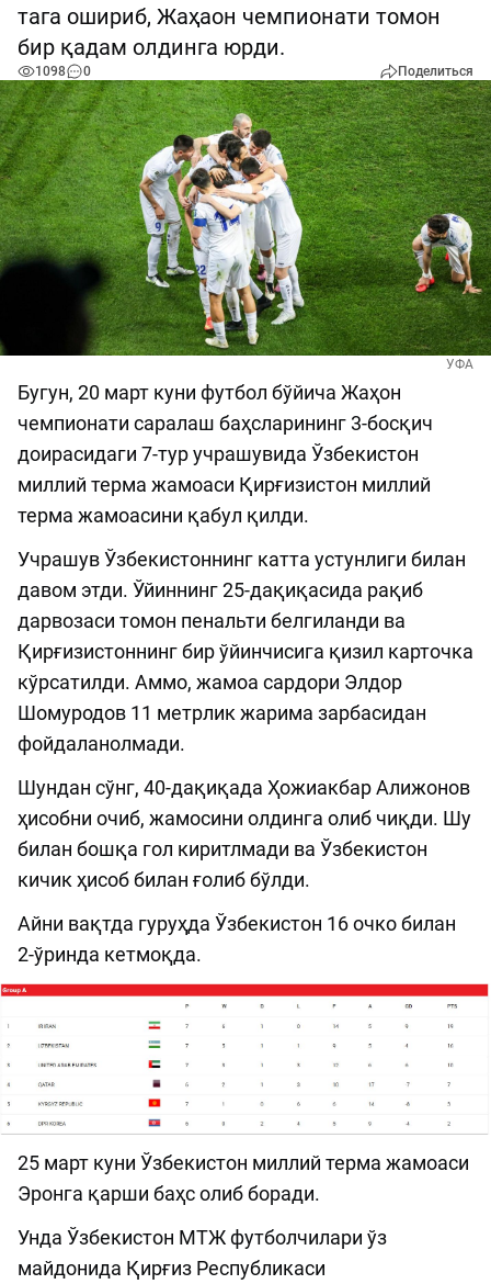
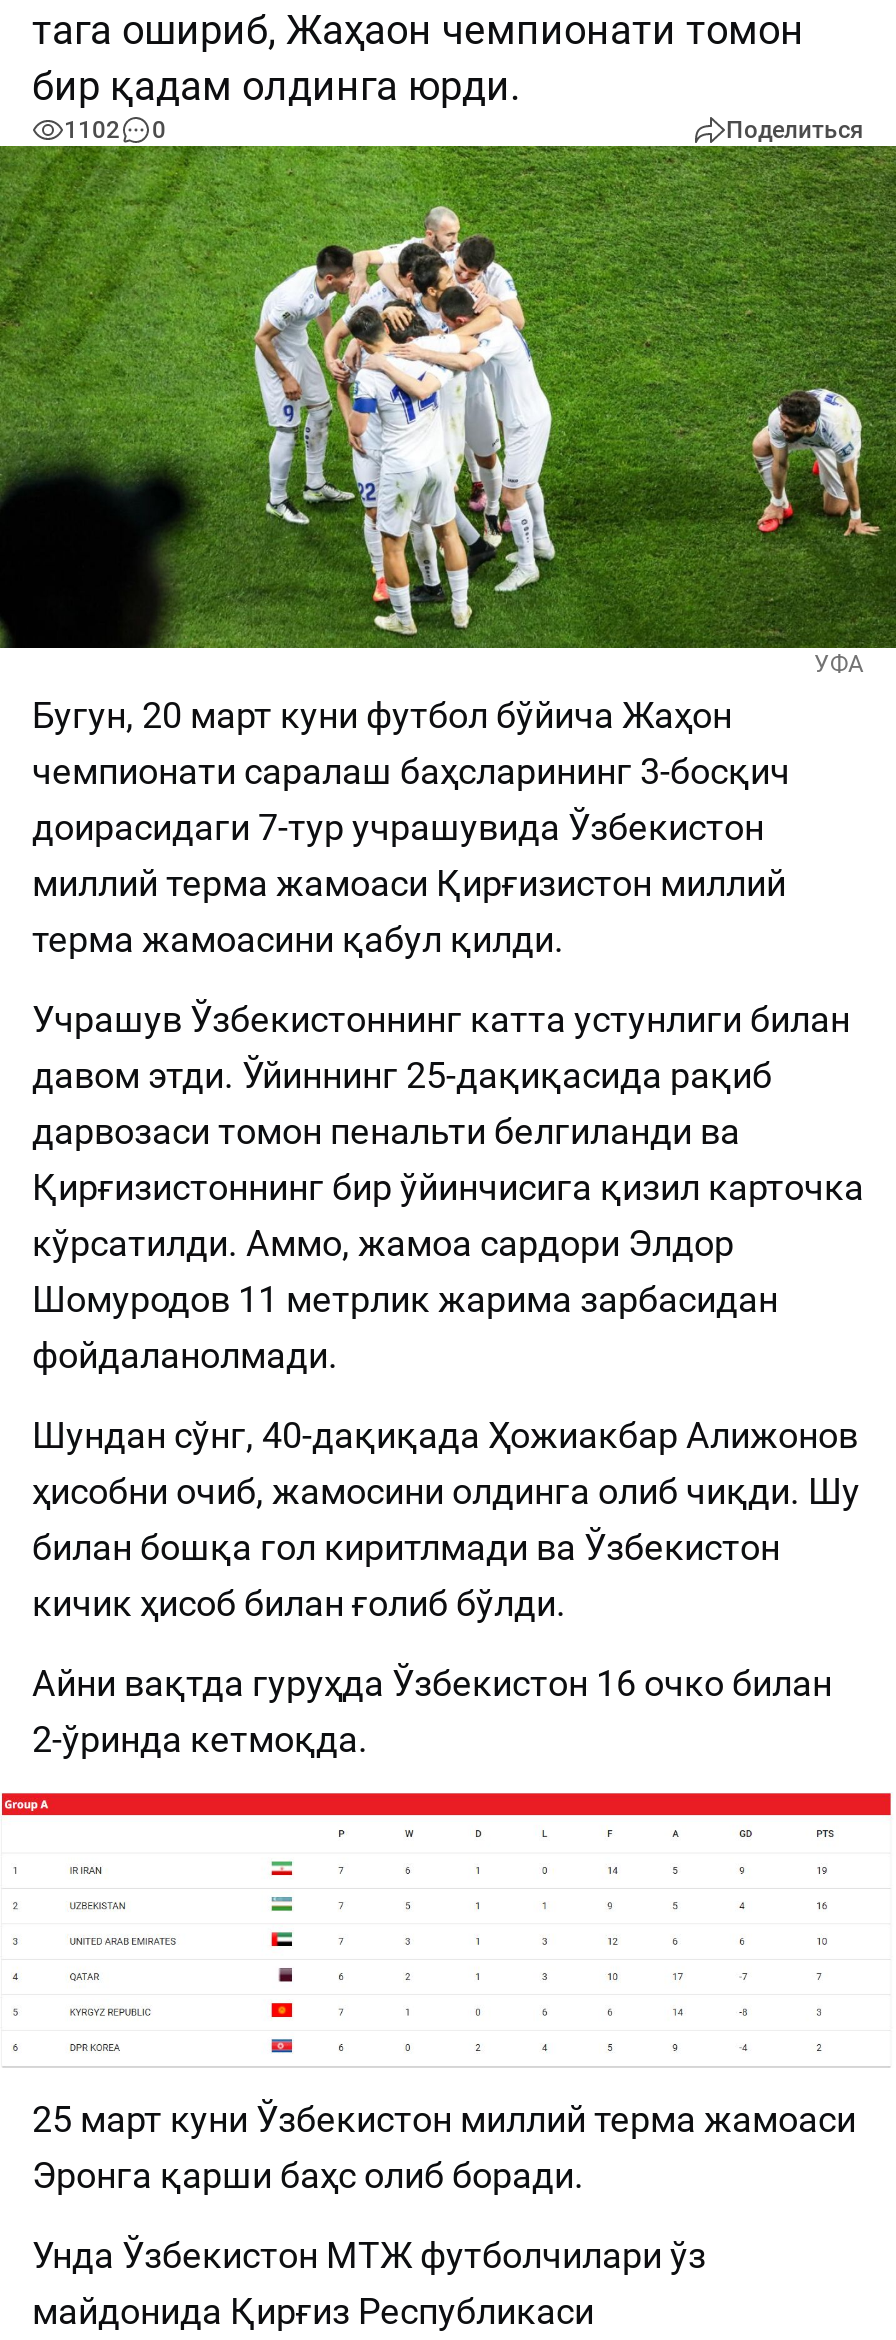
- 1098 0
+ 1102 0
